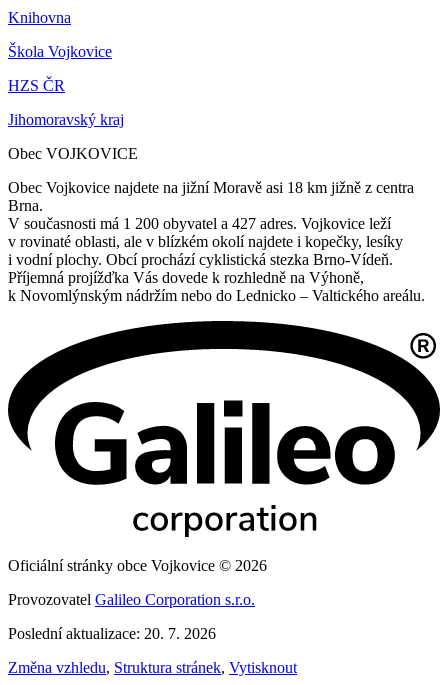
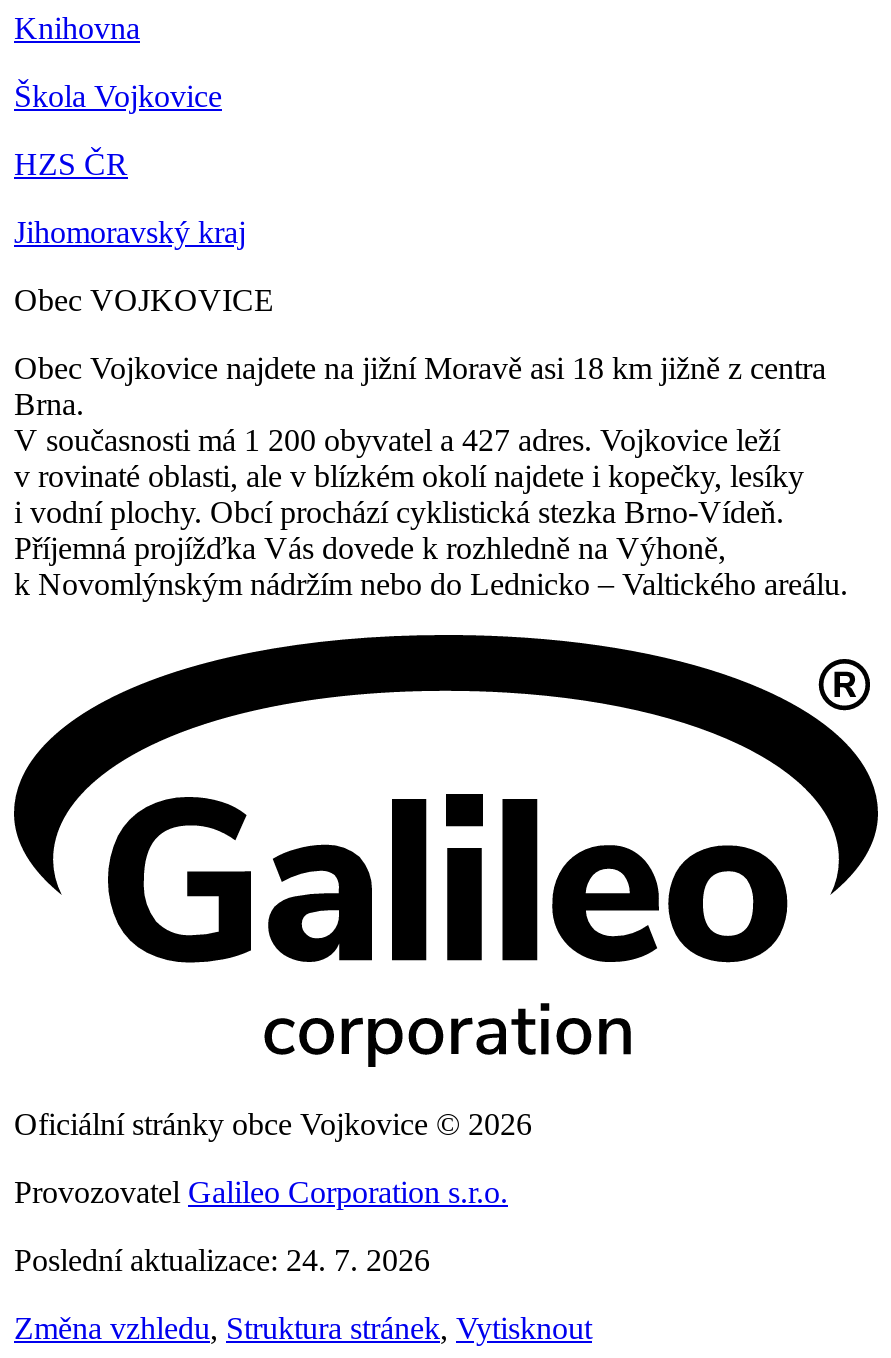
- Poslední aktualizace: 20. 7. 2026
+ Poslední aktualizace: 24. 7. 2026
